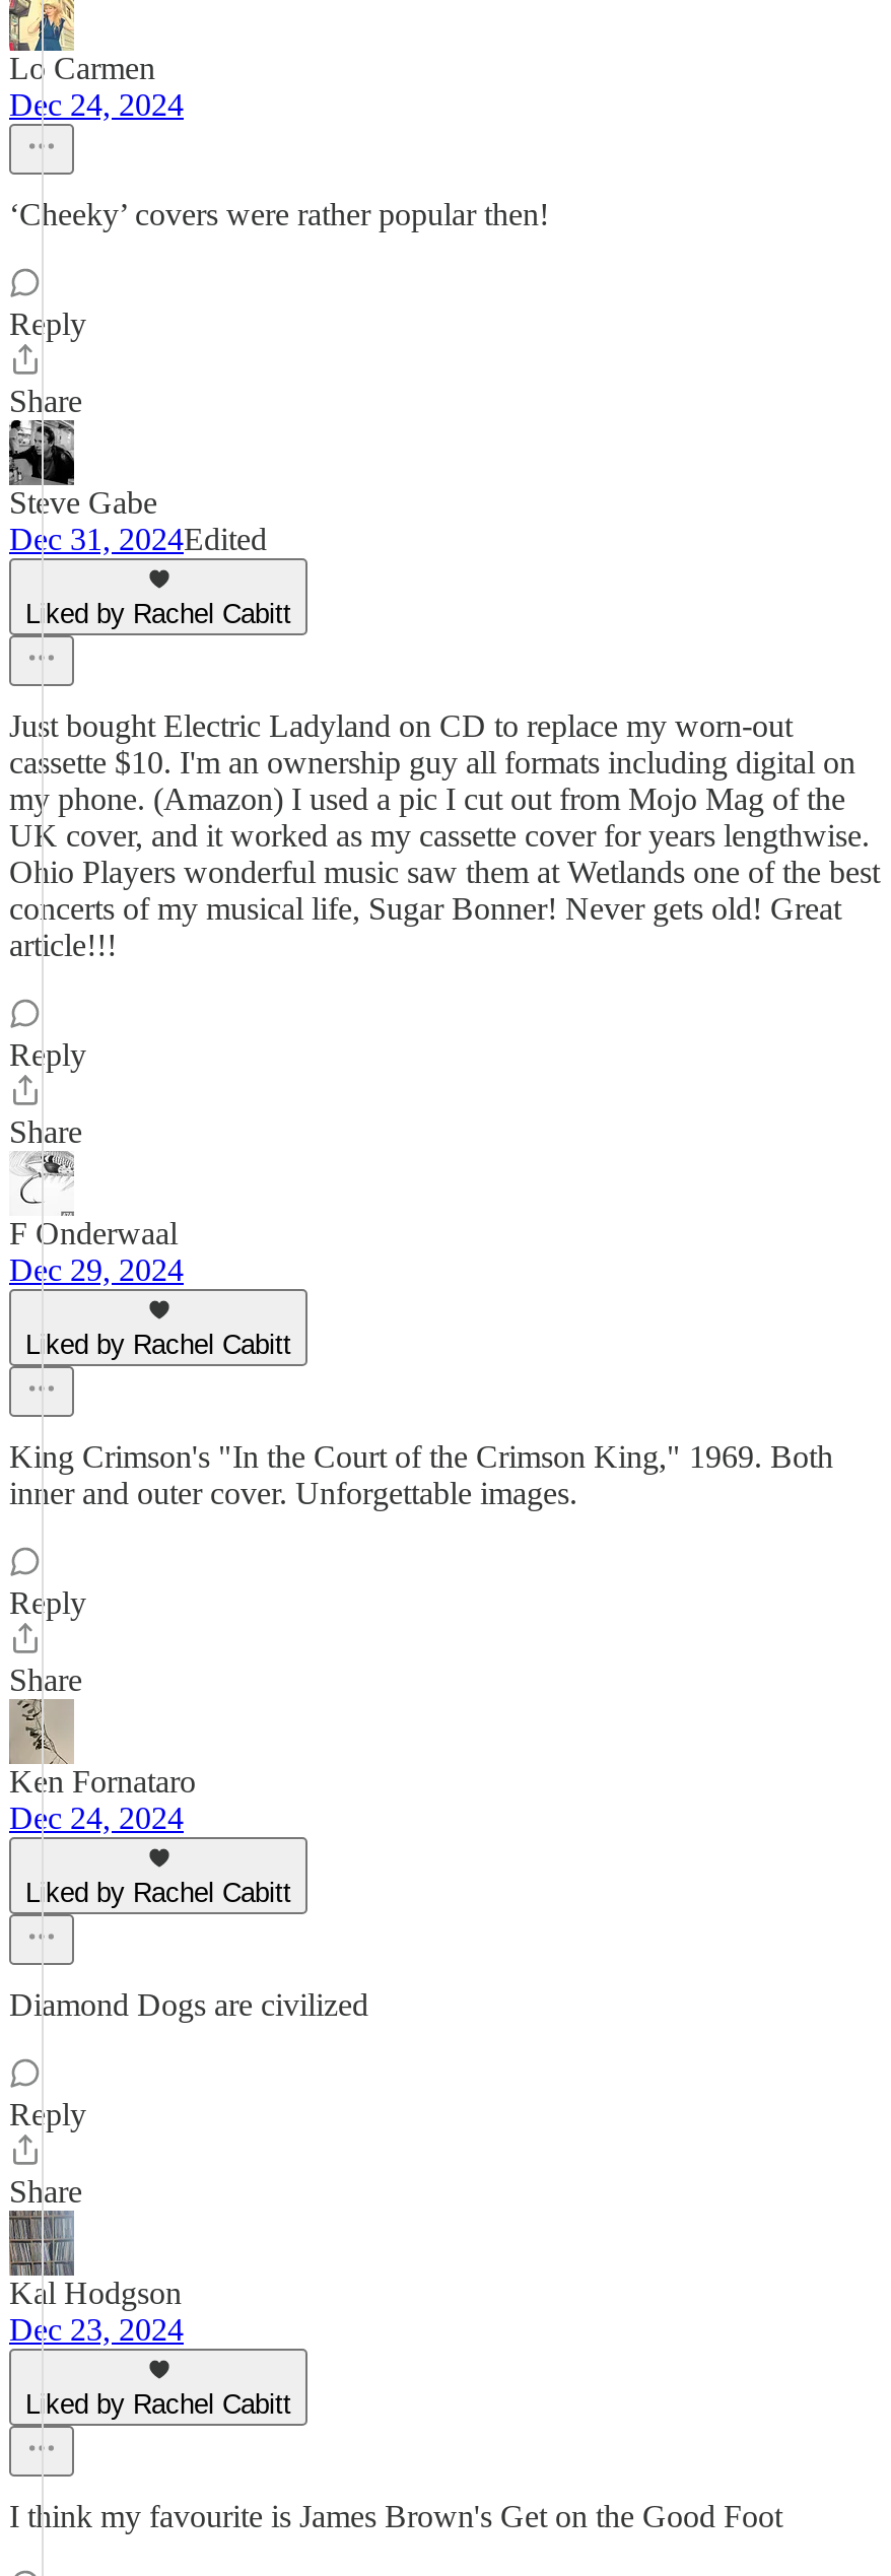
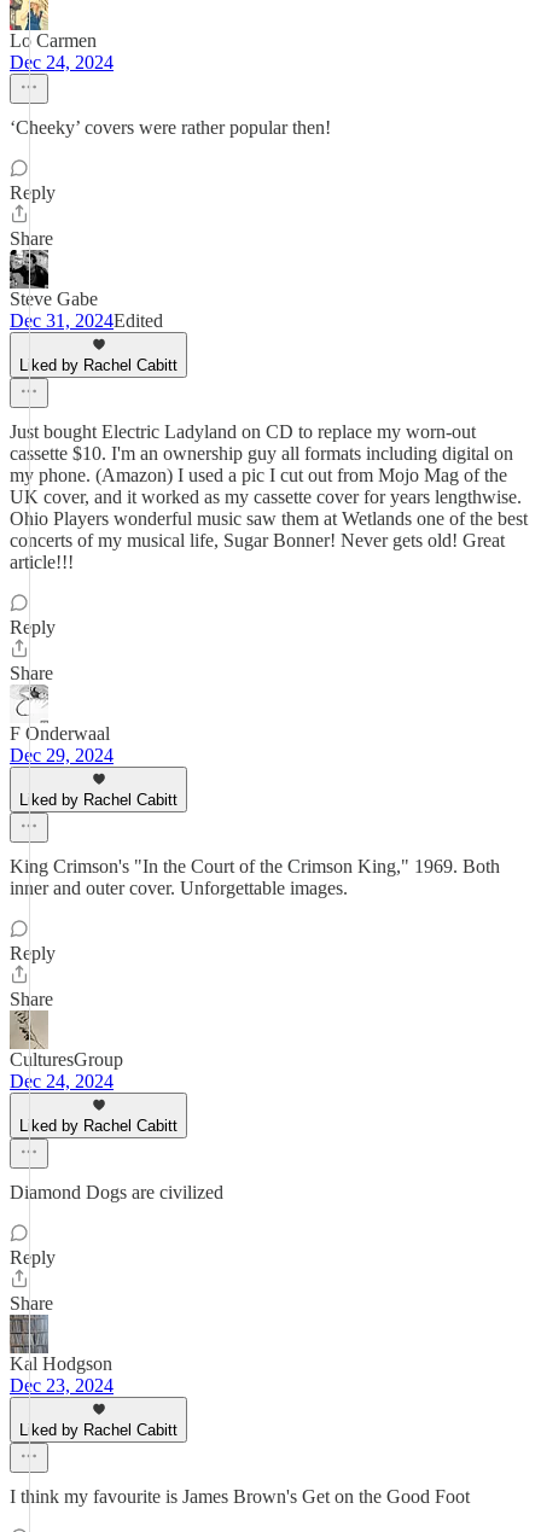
- Ken Fornataro
+ CulturesGroup
